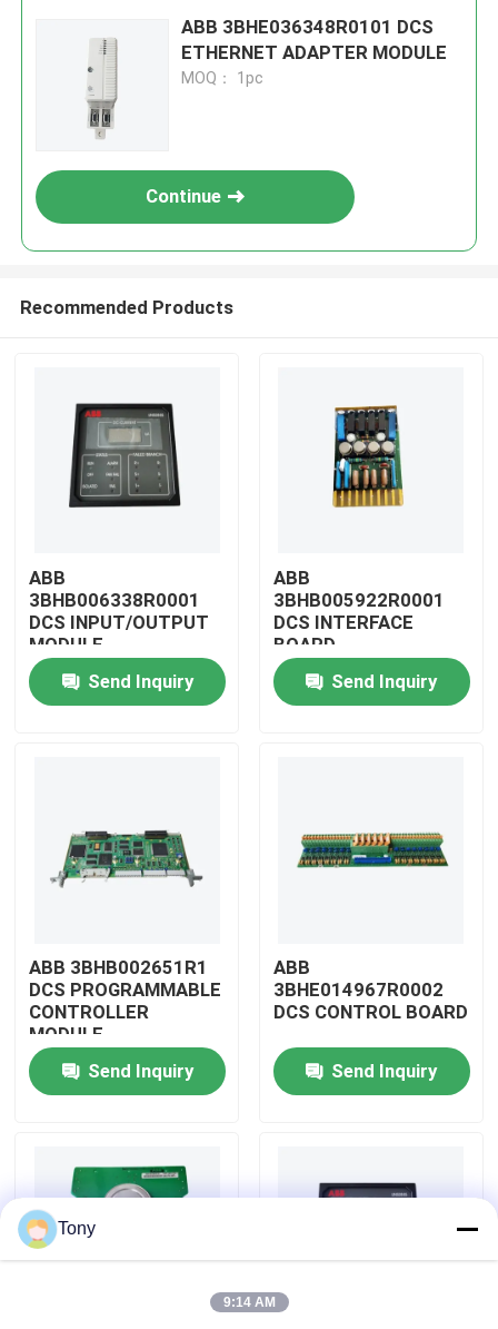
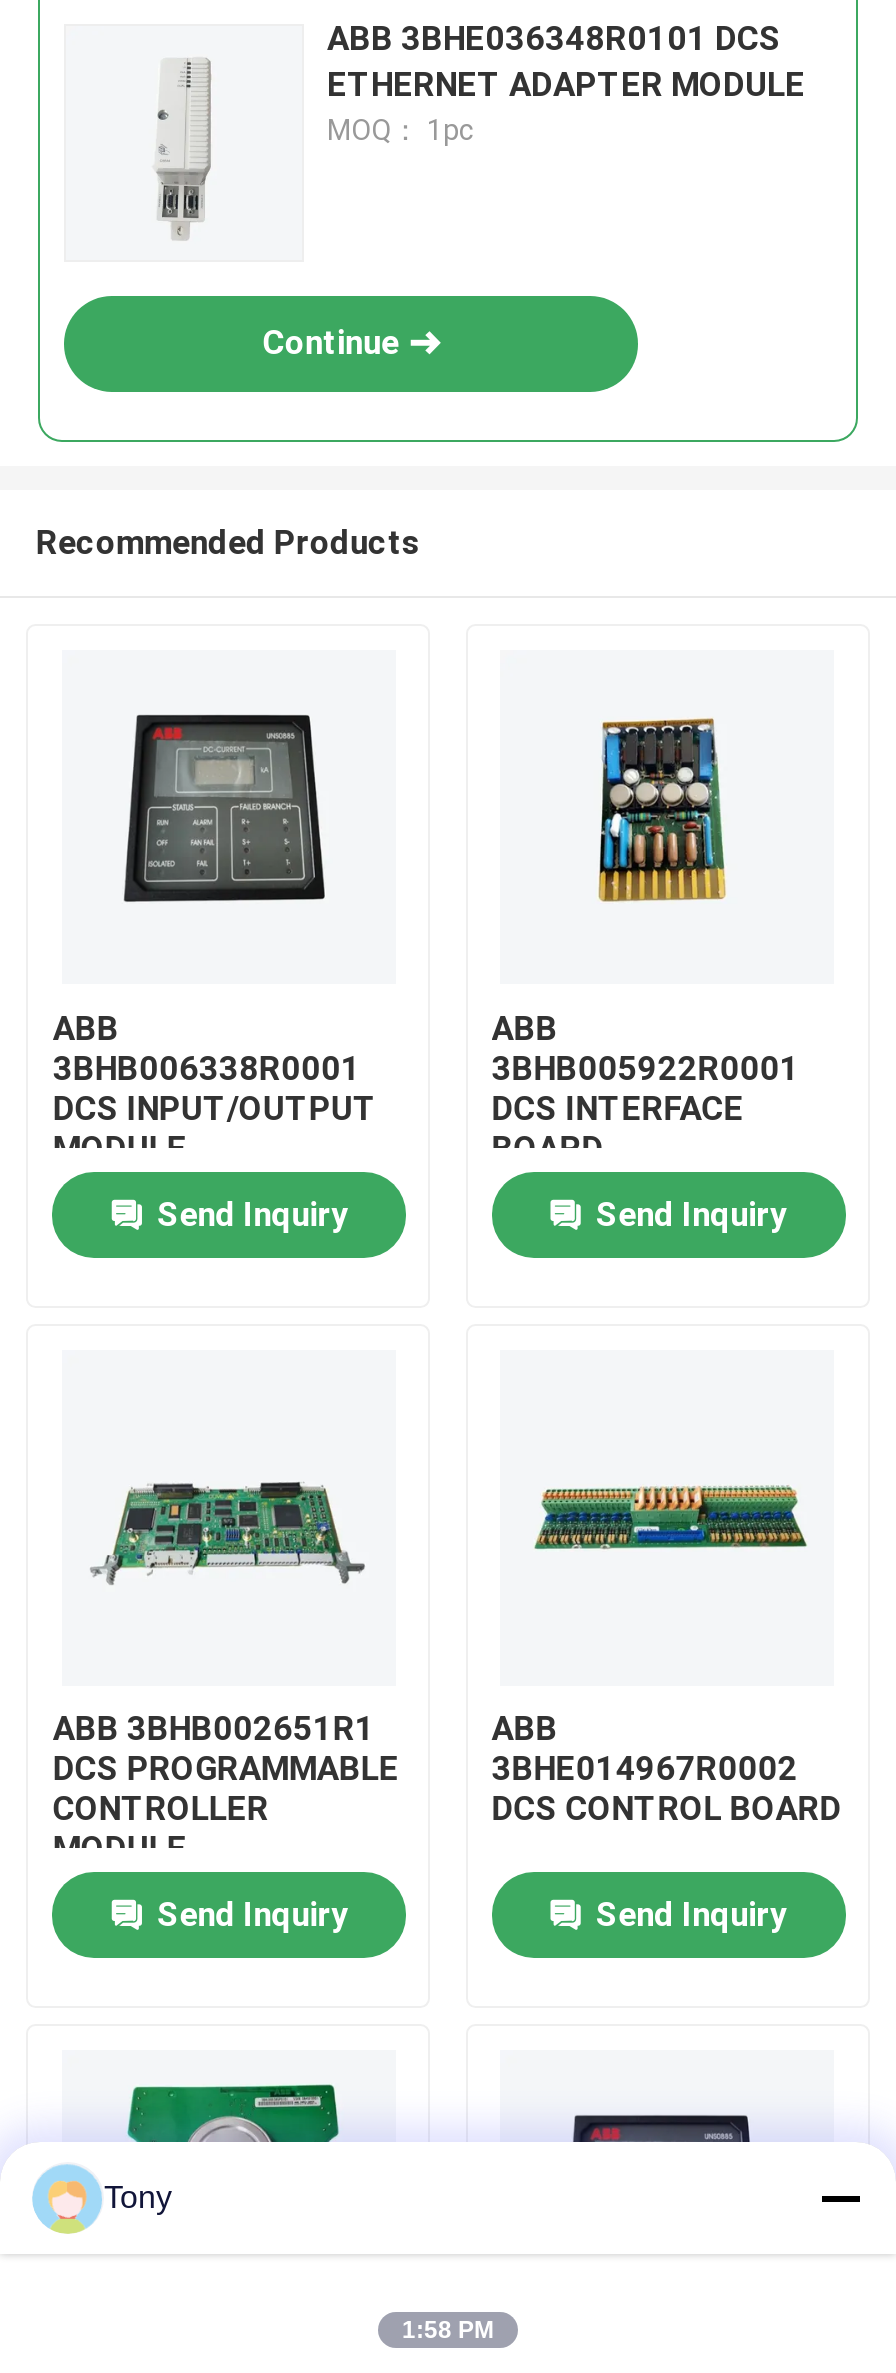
- 9:14 AM
+ 1:58 PM
